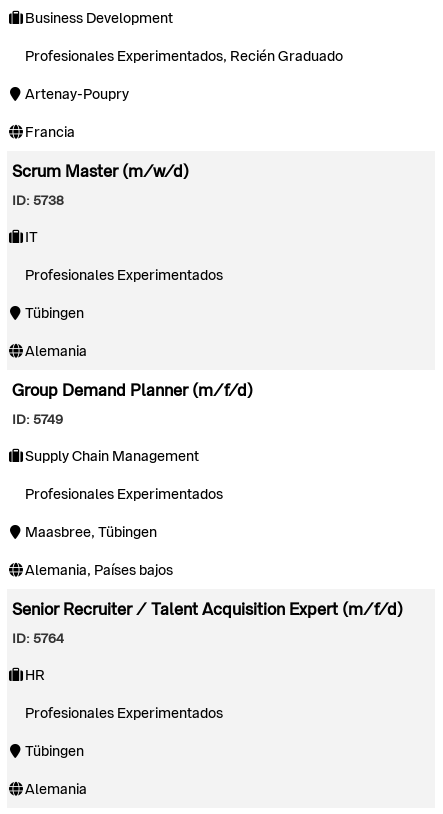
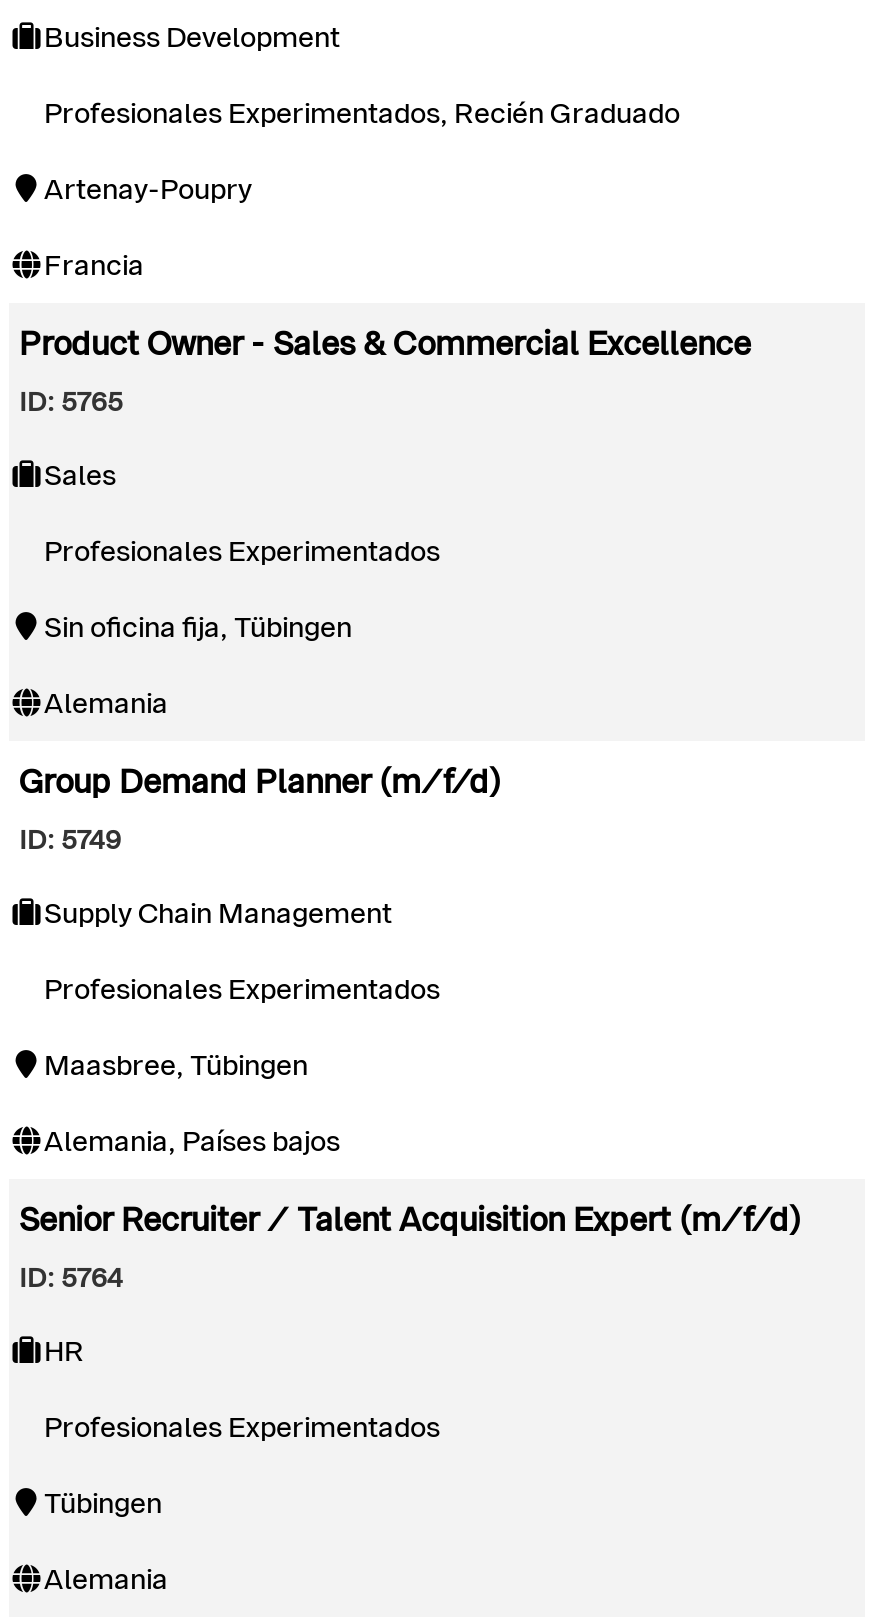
- Scrum Master (m/w/d)
+ Product Owner - Sales & Commercial Excellence

- ID: 5738
+ ID: 5765

- IT
+ Sales

- Tübingen
+ Sin oficina fija, Tübingen
